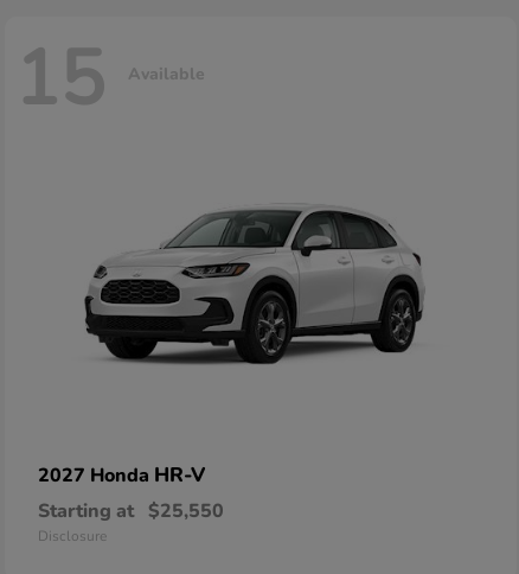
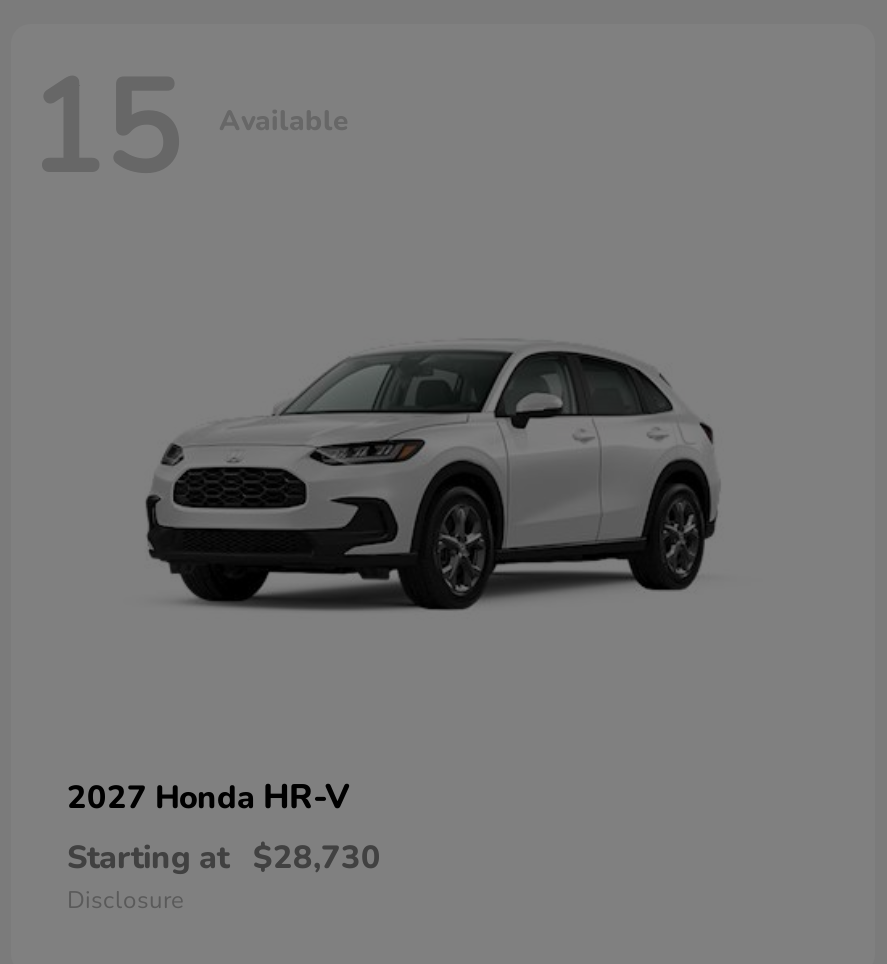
- Starting at $25,550
+ Starting at $28,730
